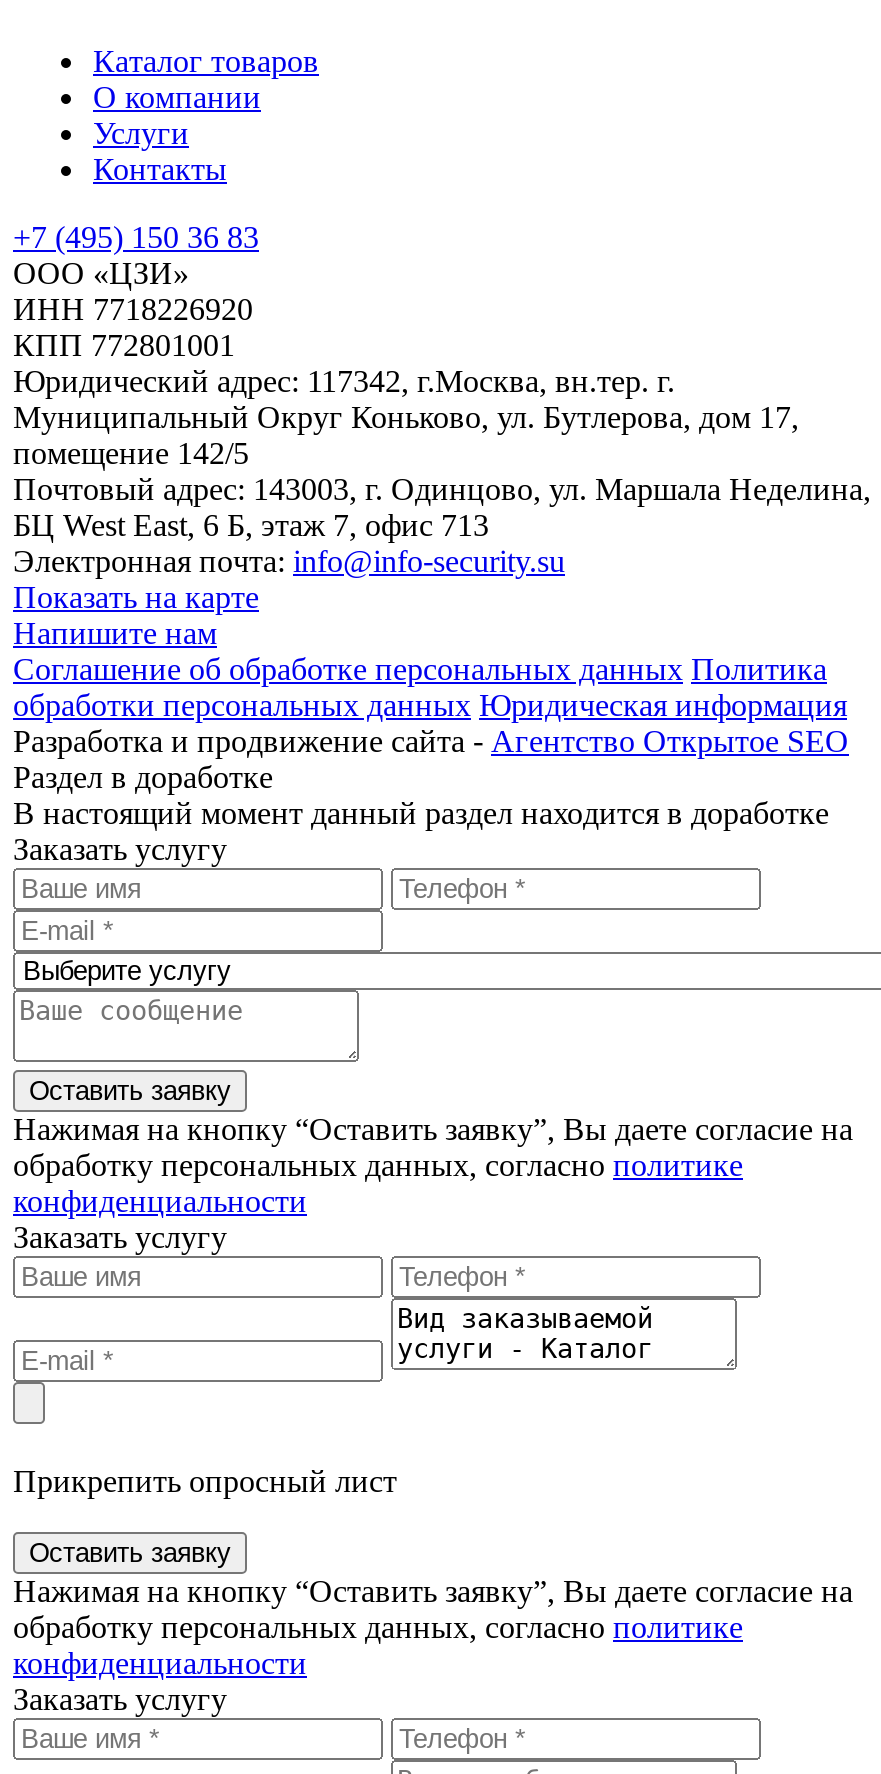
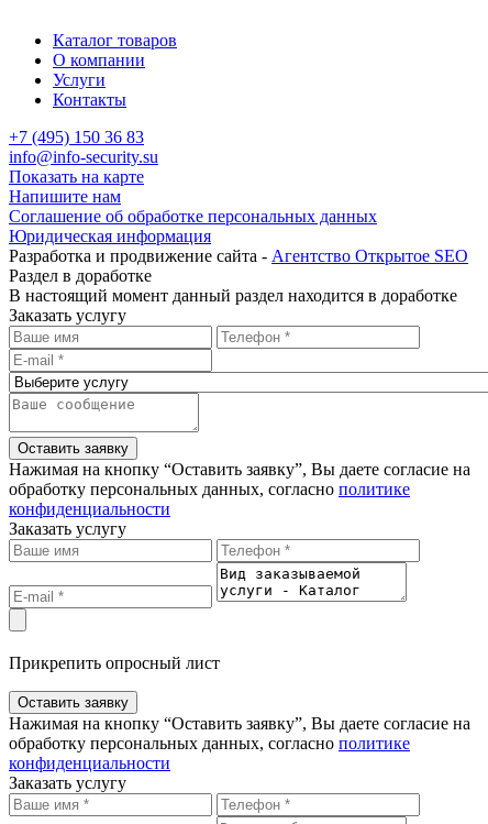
- ООО «ЦЗИ»
- ИНН 7718226920
- КПП 772801001
- Юридический адрес: 117342, г.Москва, вн.тер. г.
- Муниципальный Округ Коньково, ул. Бутлерова, дом 17,
- помещение 142/5
- Почтовый адрес: 143003, г. Одинцово, ул. Маршала Неделина,
- БЦ West East, 6 Б, этаж 7, офис 713
- Электронная почта: info@info-security.su
+ info@info-security.su

- Соглашение об обработке персональных данных Политика
- обработки персональных данных Юридическая информация
+ Соглашение об обработке персональных данных
+ Юридическая информация
